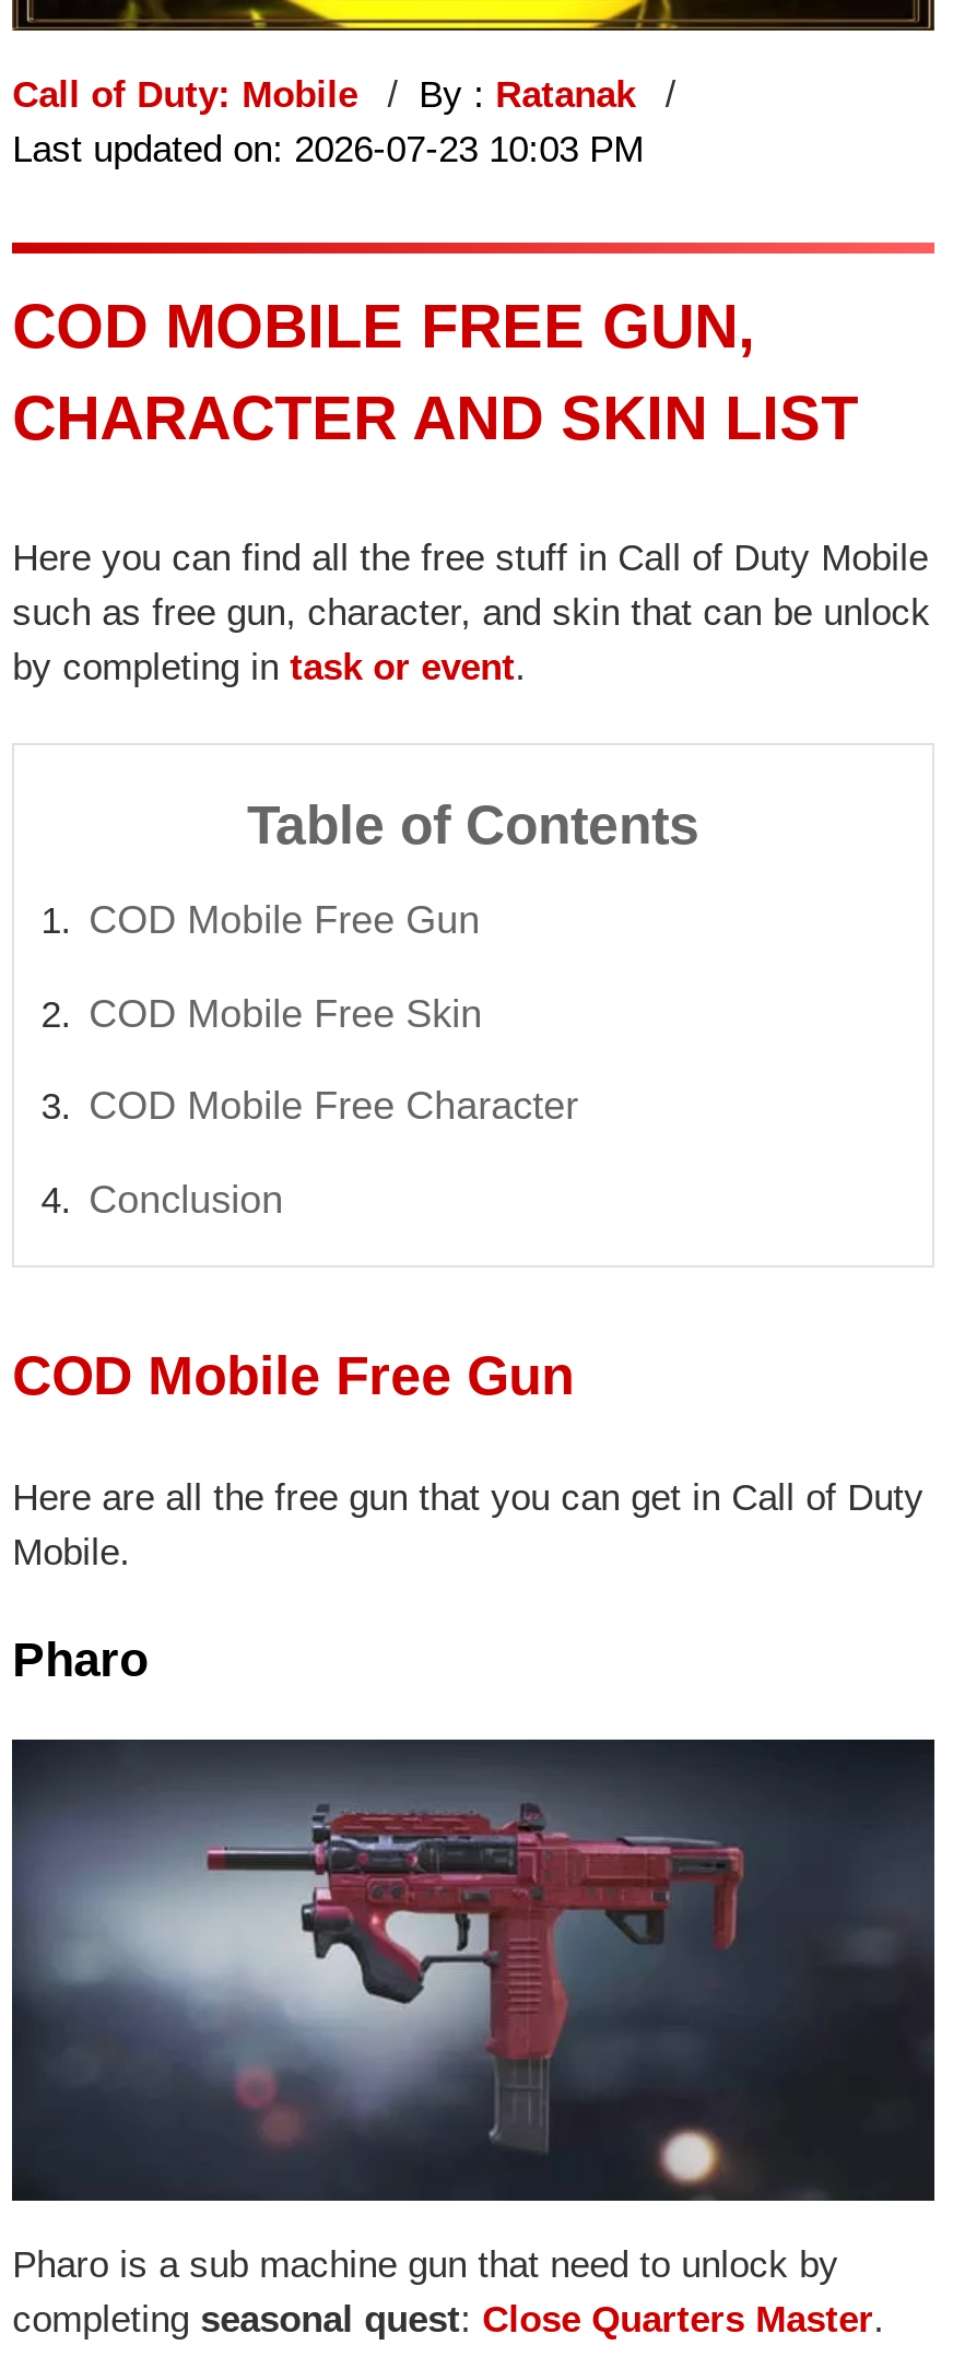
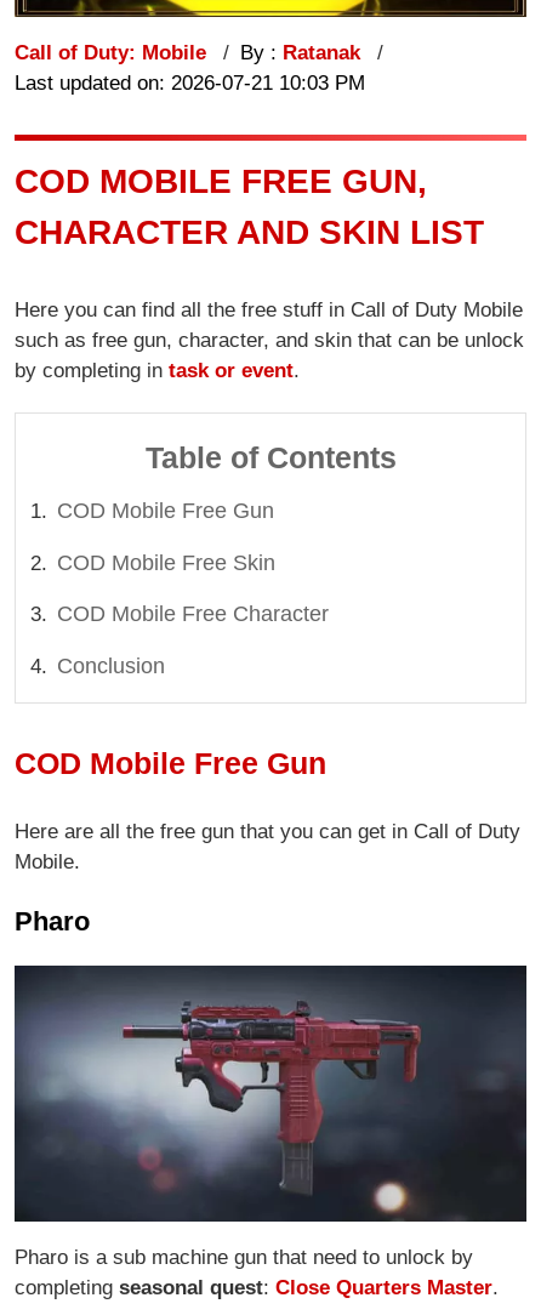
- Last updated on: 2026-07-23 10:03 PM
+ Last updated on: 2026-07-21 10:03 PM
